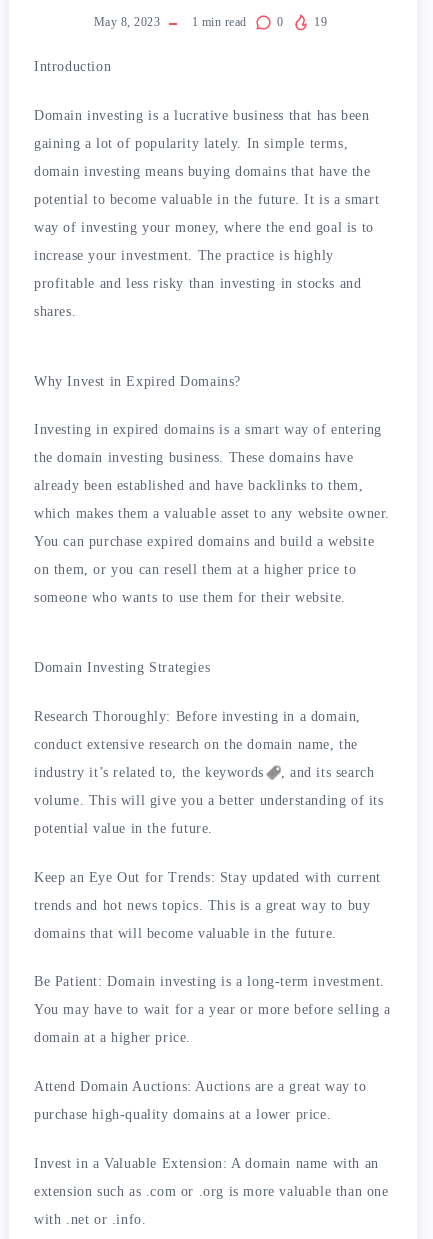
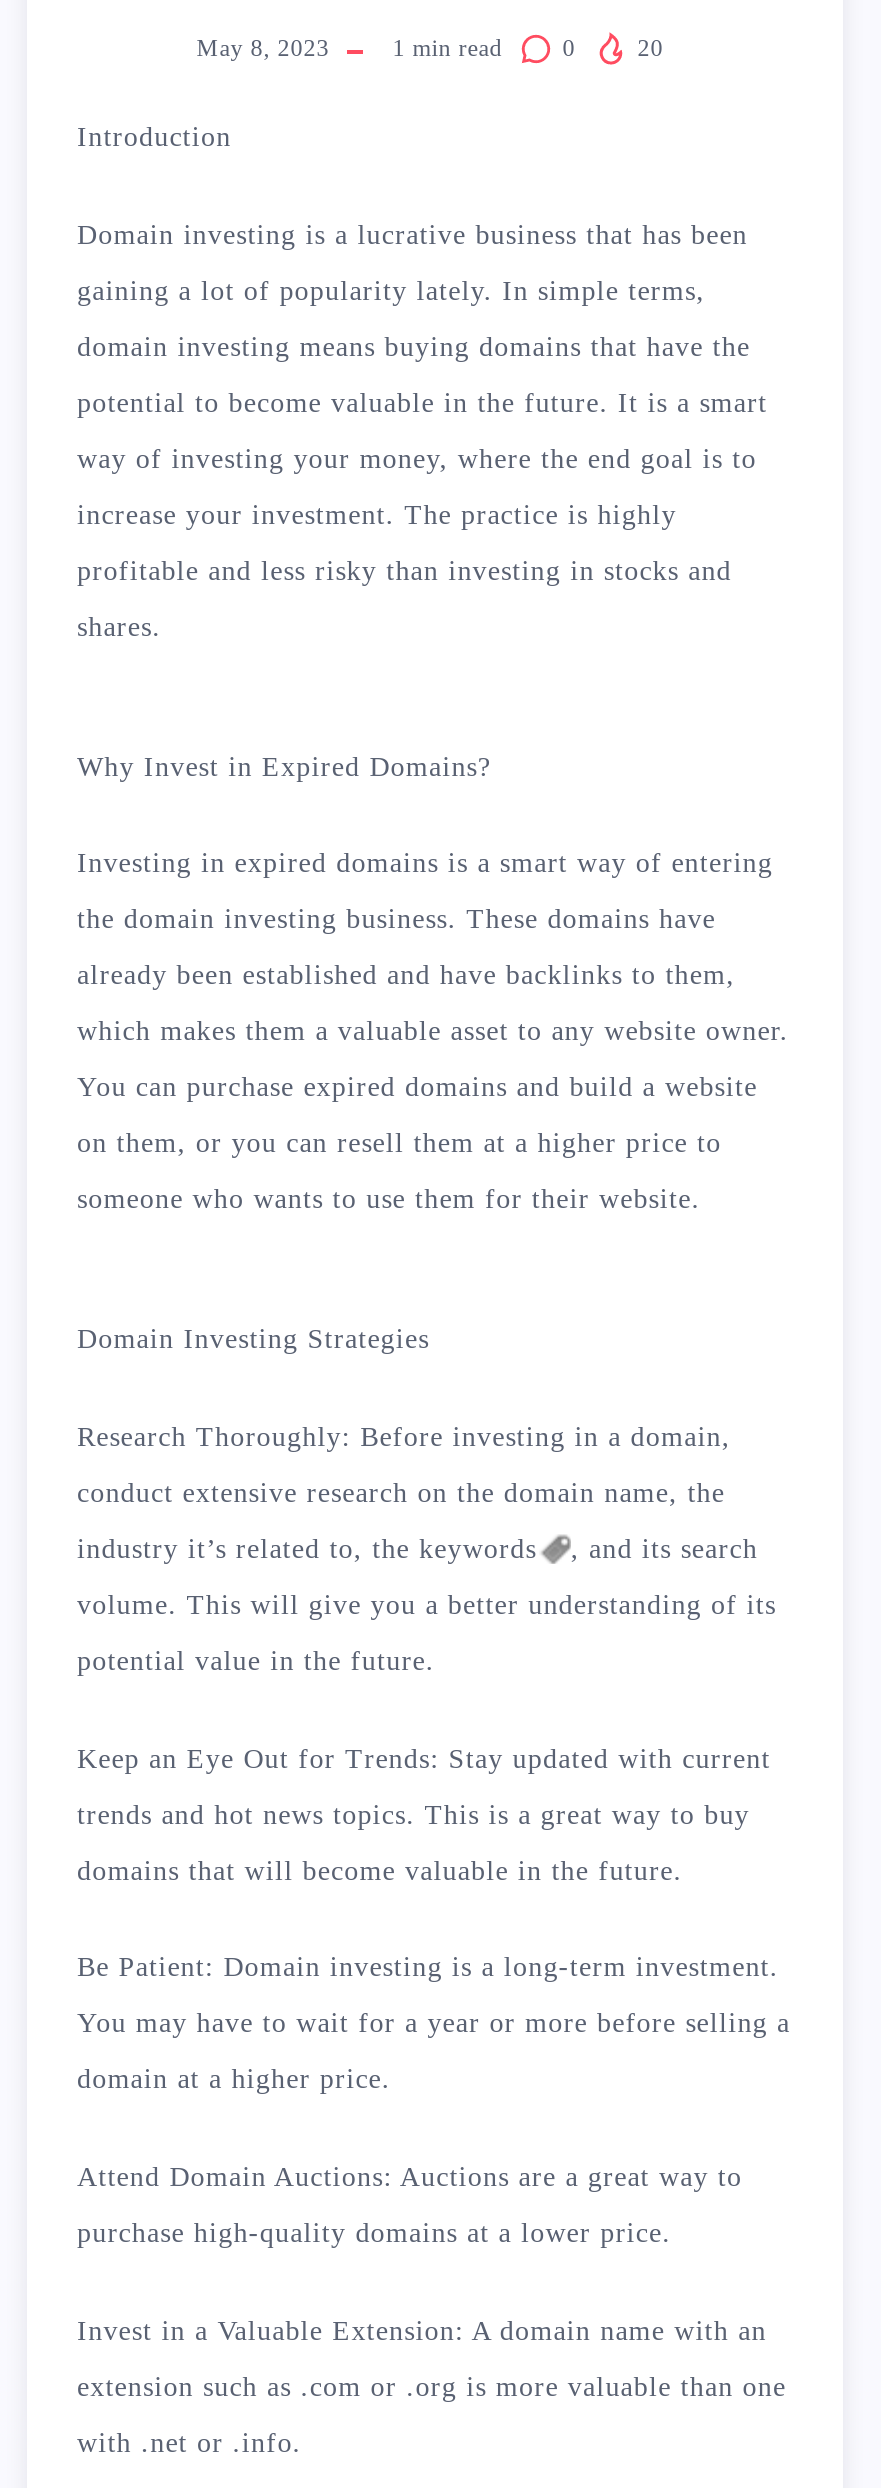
- 0 19
+ 0 20
